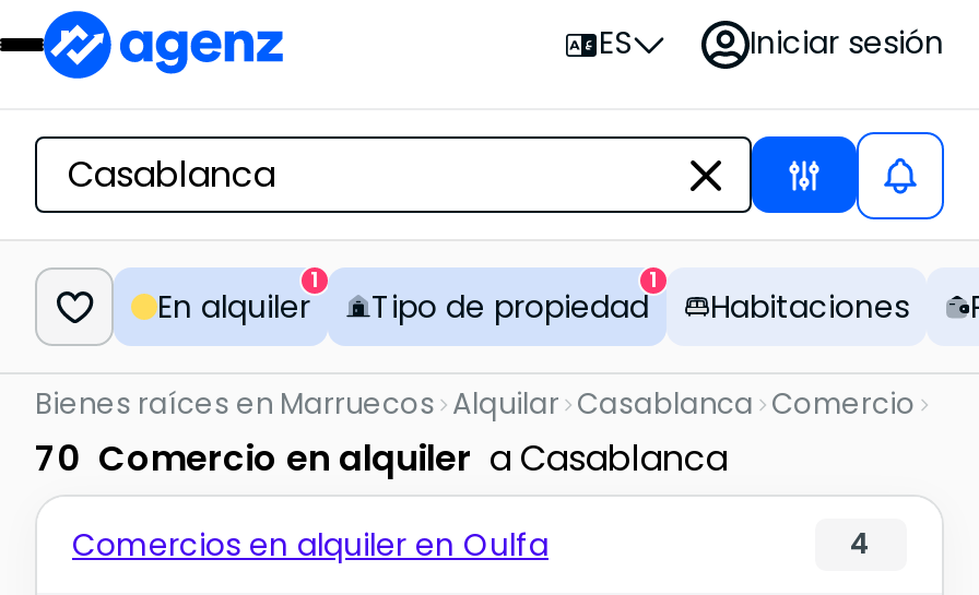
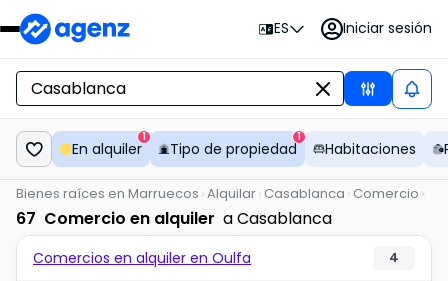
- 70 Comercio en alquiler a Casablanca
+ 67 Comercio en alquiler a Casablanca
